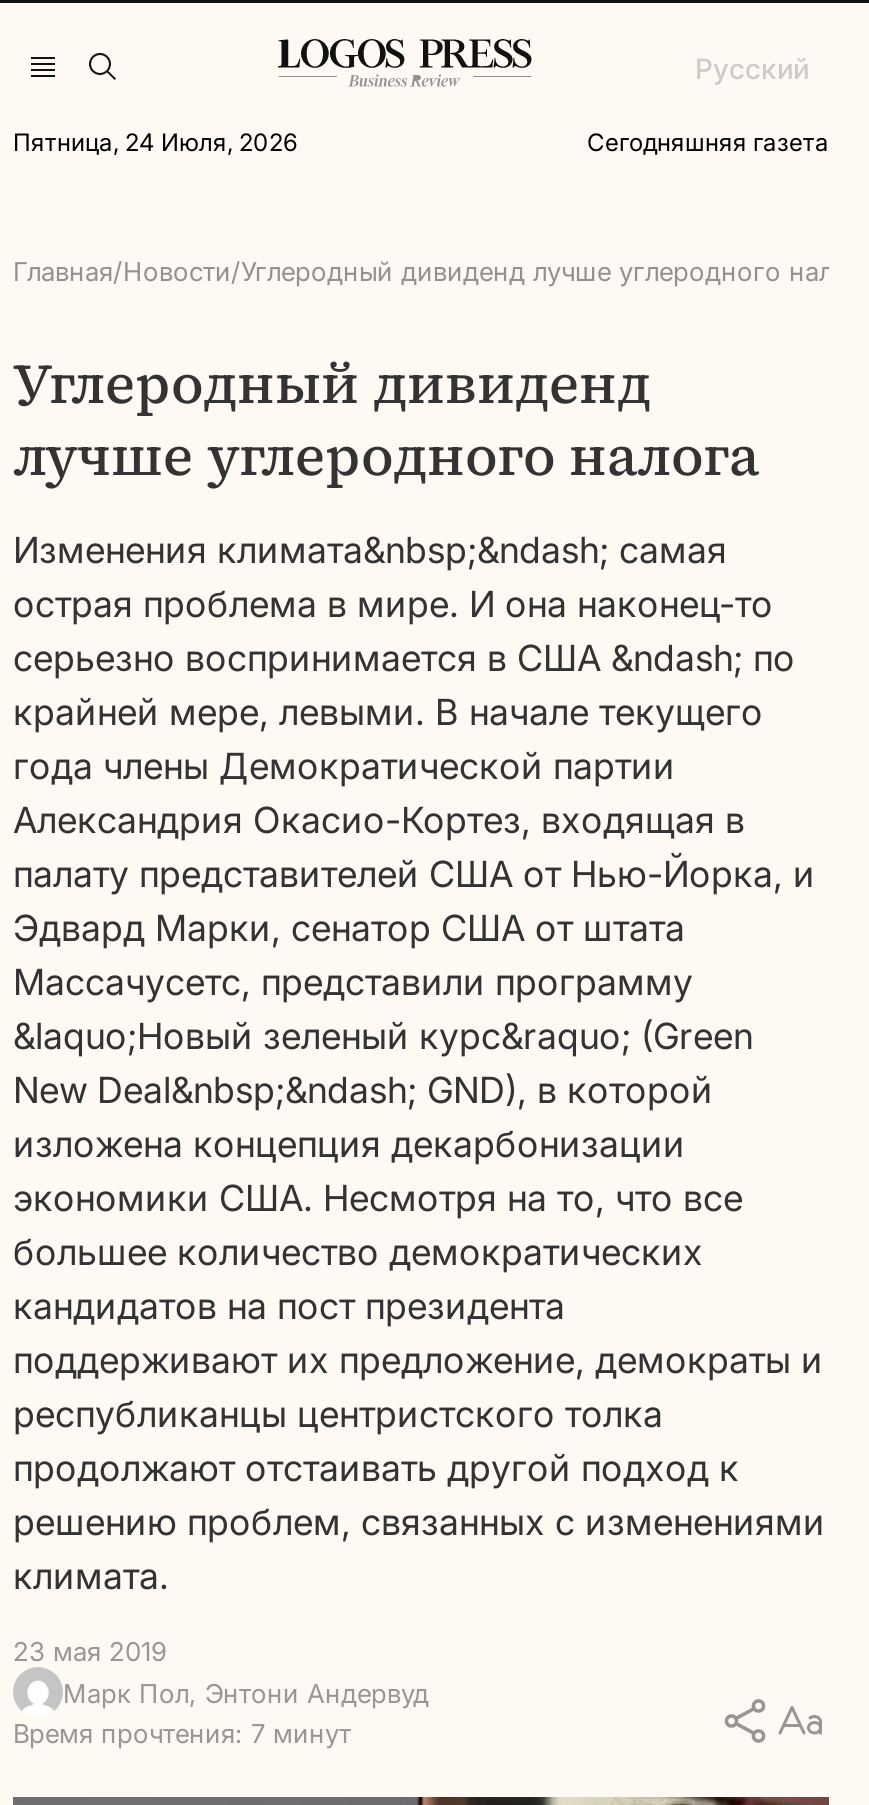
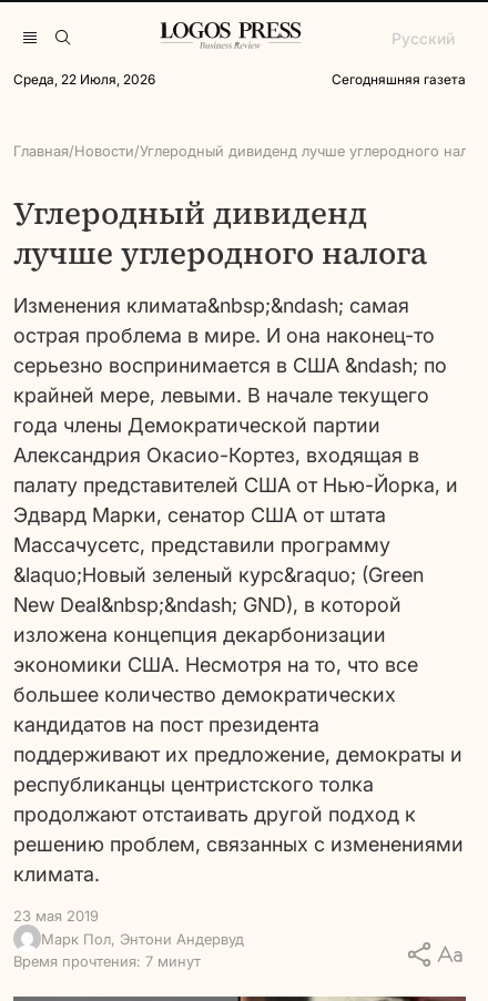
- Пятница, 24 Июля, 2026
+ Среда, 22 Июля, 2026
